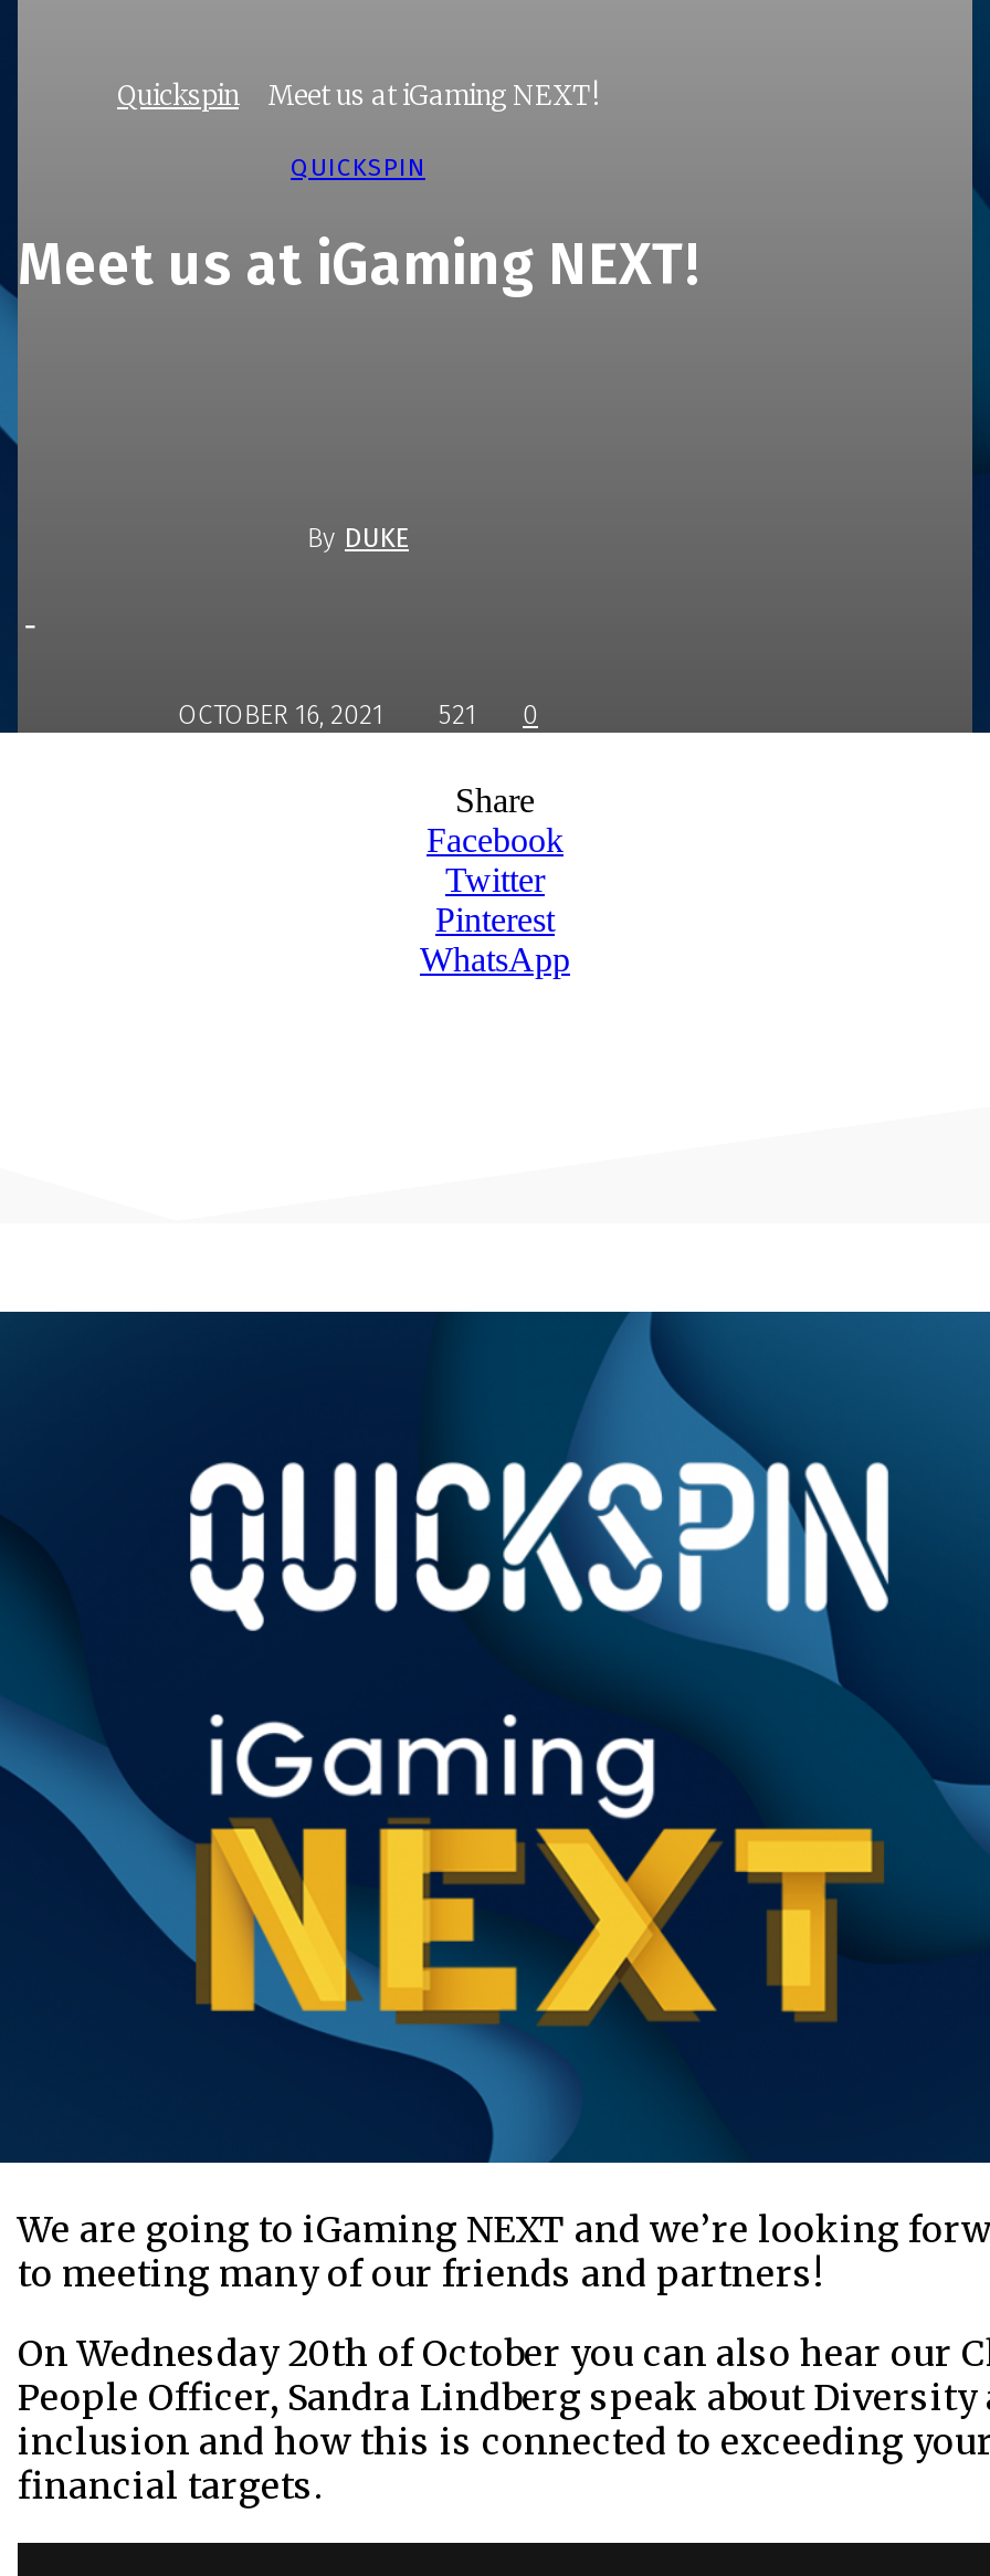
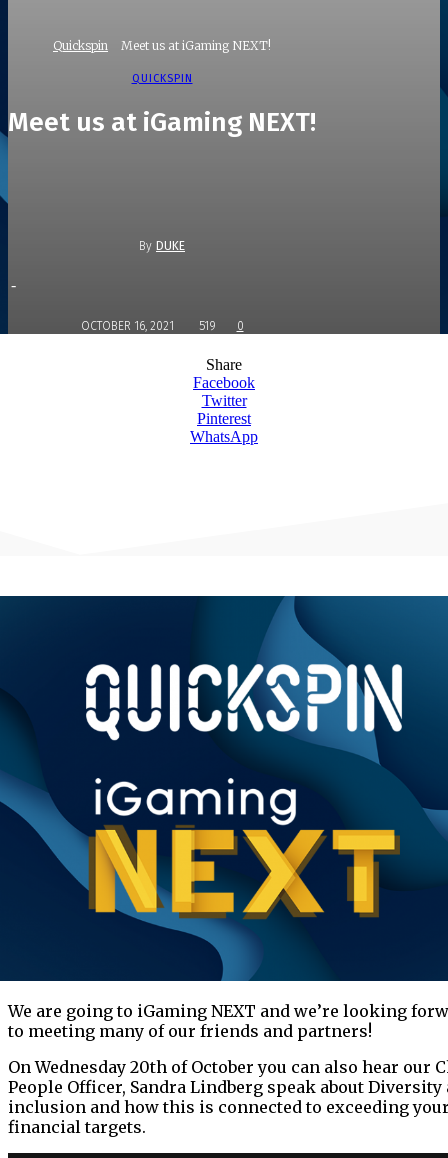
- 521
+ 519
